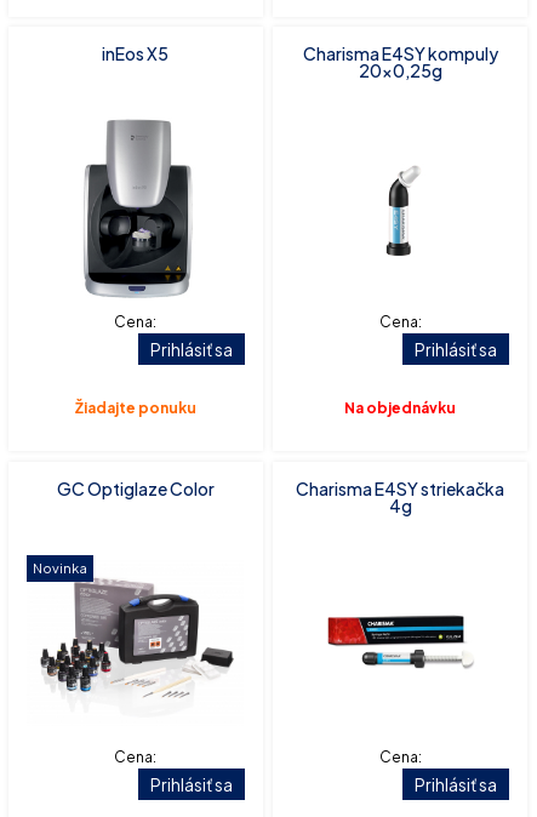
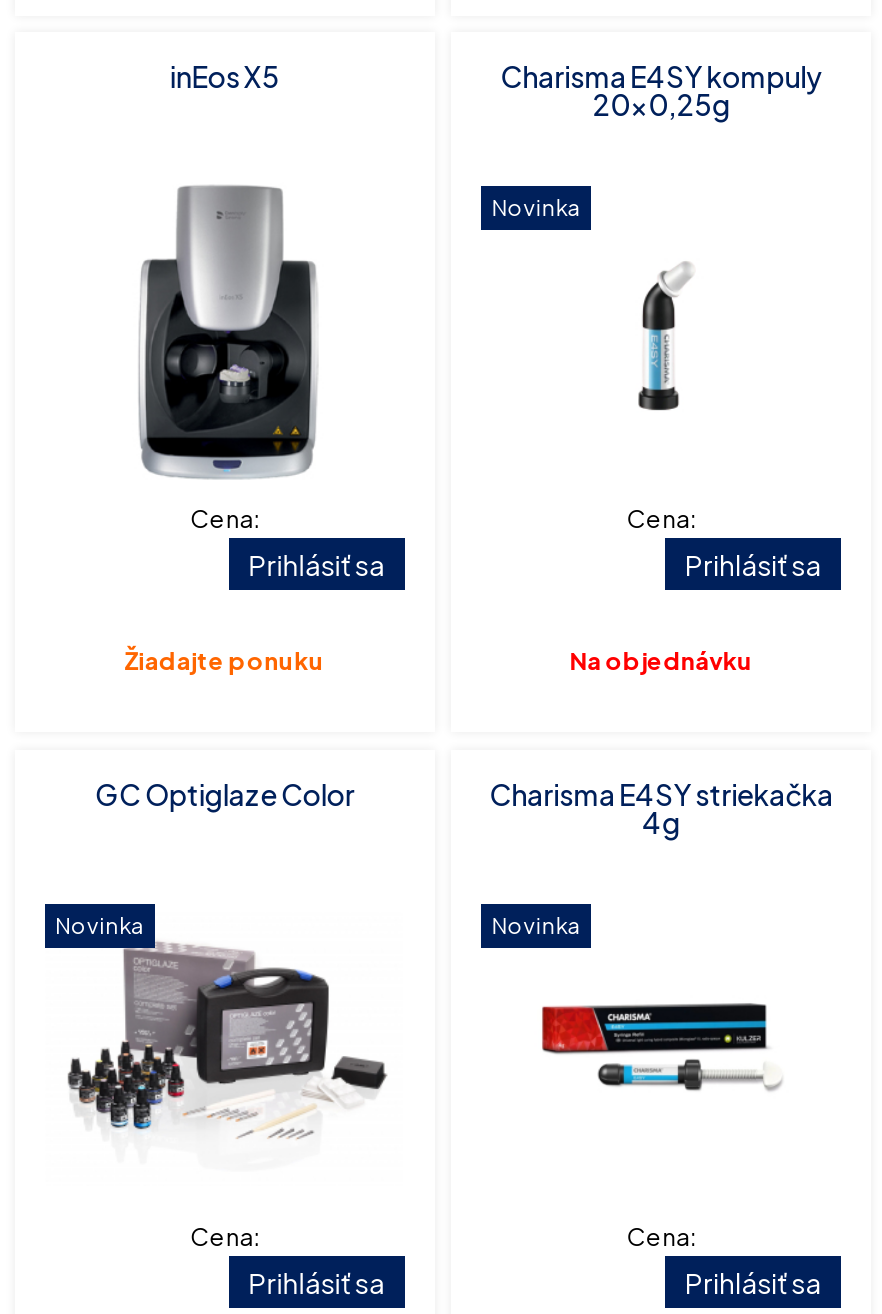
+ Novinka

+ Novinka
